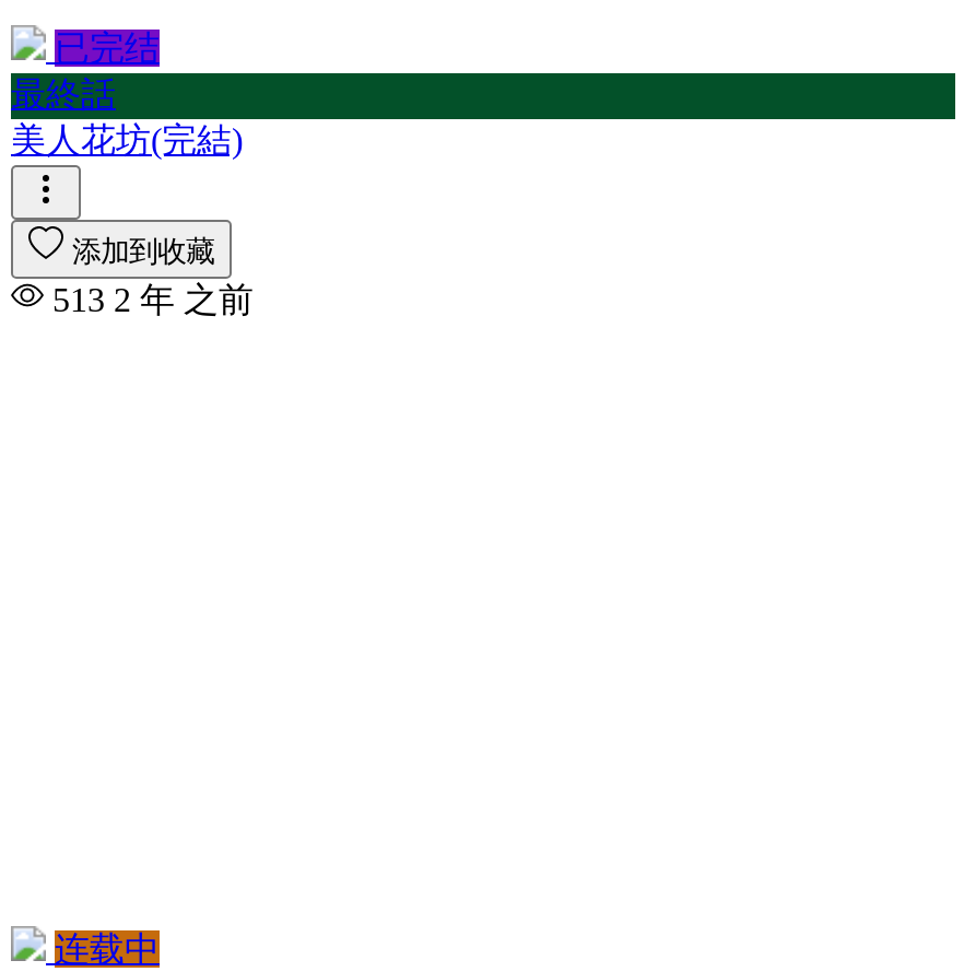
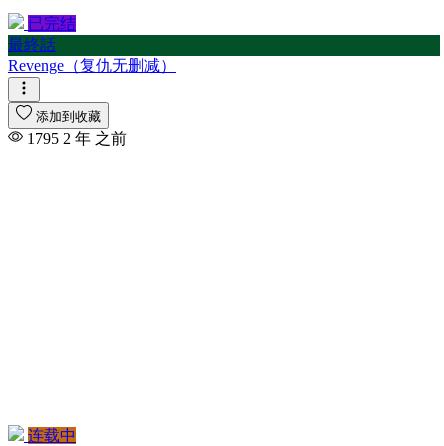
- 美人花坊(完結)
+ Revenge（复仇无删减）

- 5132 年 之前
+ 17952 年 之前
